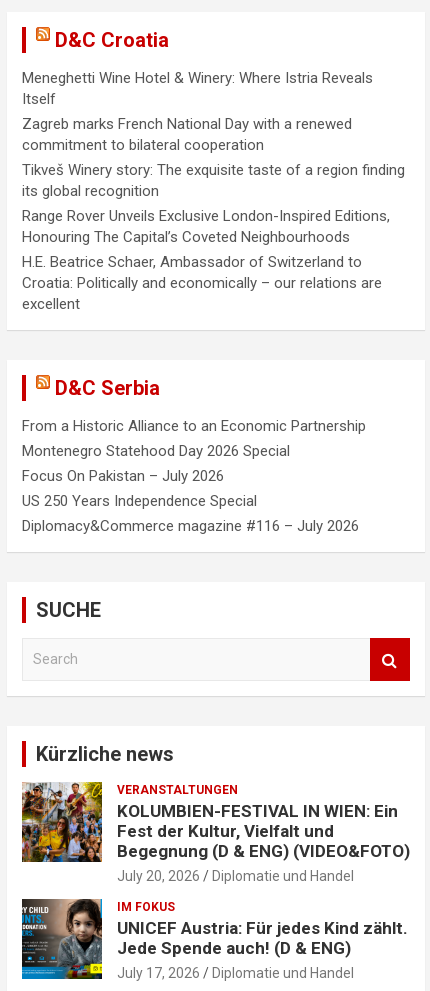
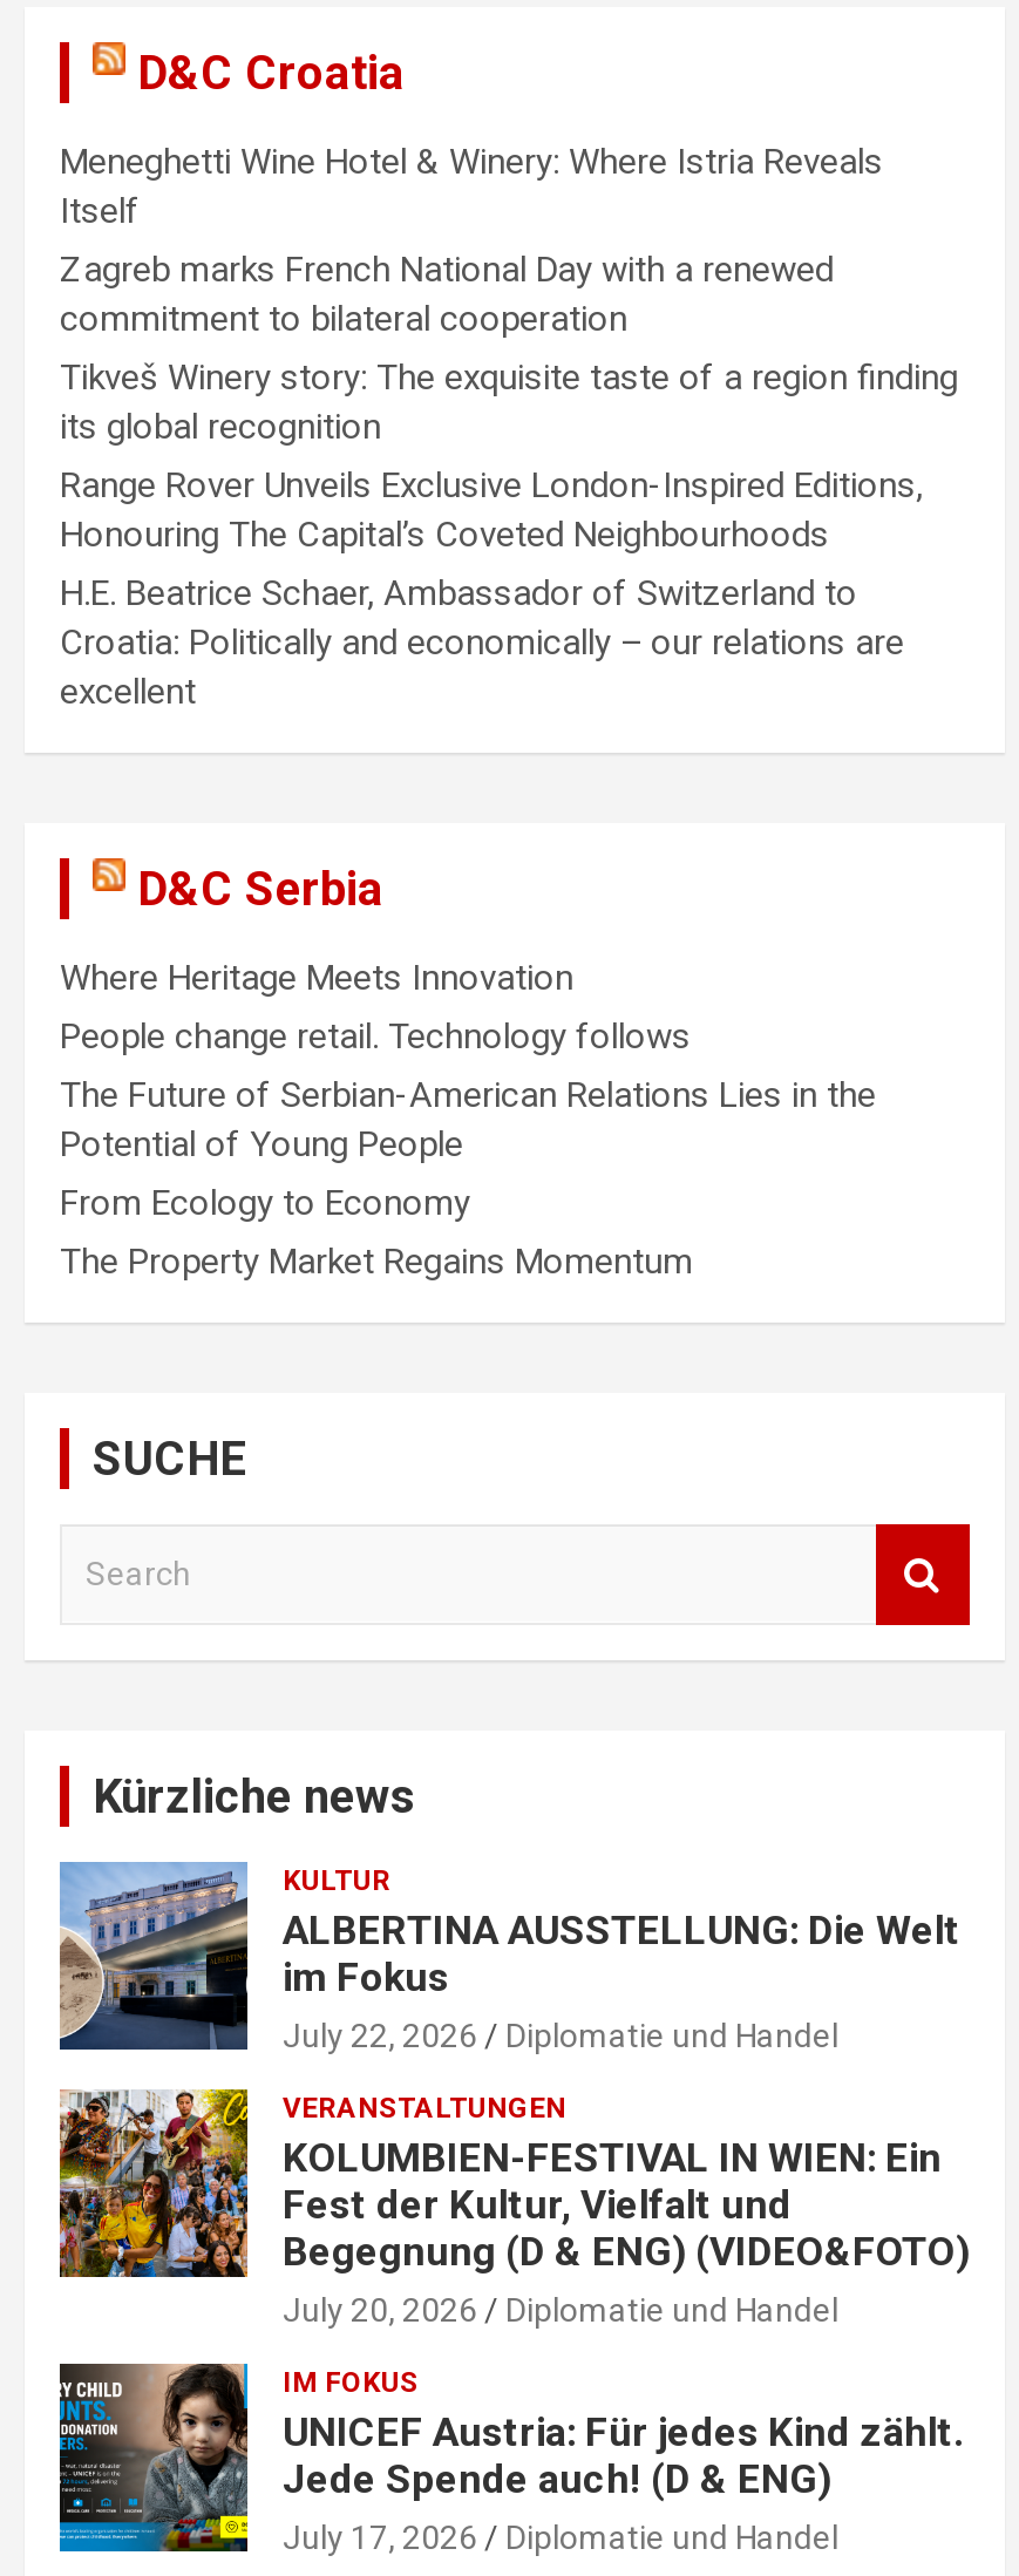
- From a Historic Alliance to an Economic Partnership
- Montenegro Statehood Day 2026 Special
- Focus On Pakistan – July 2026
- US 250 Years Independence Special
- Diplomacy&Commerce magazine #116 – July 2026
+ Where Heritage Meets Innovation
+ People change retail. Technology follows
+ The Future of Serbian-American Relations Lies in the
+ Potential of Young People
+ From Ecology to Economy
+ The Property Market Regains Momentum

+ [image]
+ KULTUR
+ ALBERTINA AUSSTELLUNG: Die Welt
+ im Fokus
+ July 22, 2026
+ Diplomatie und Handel
